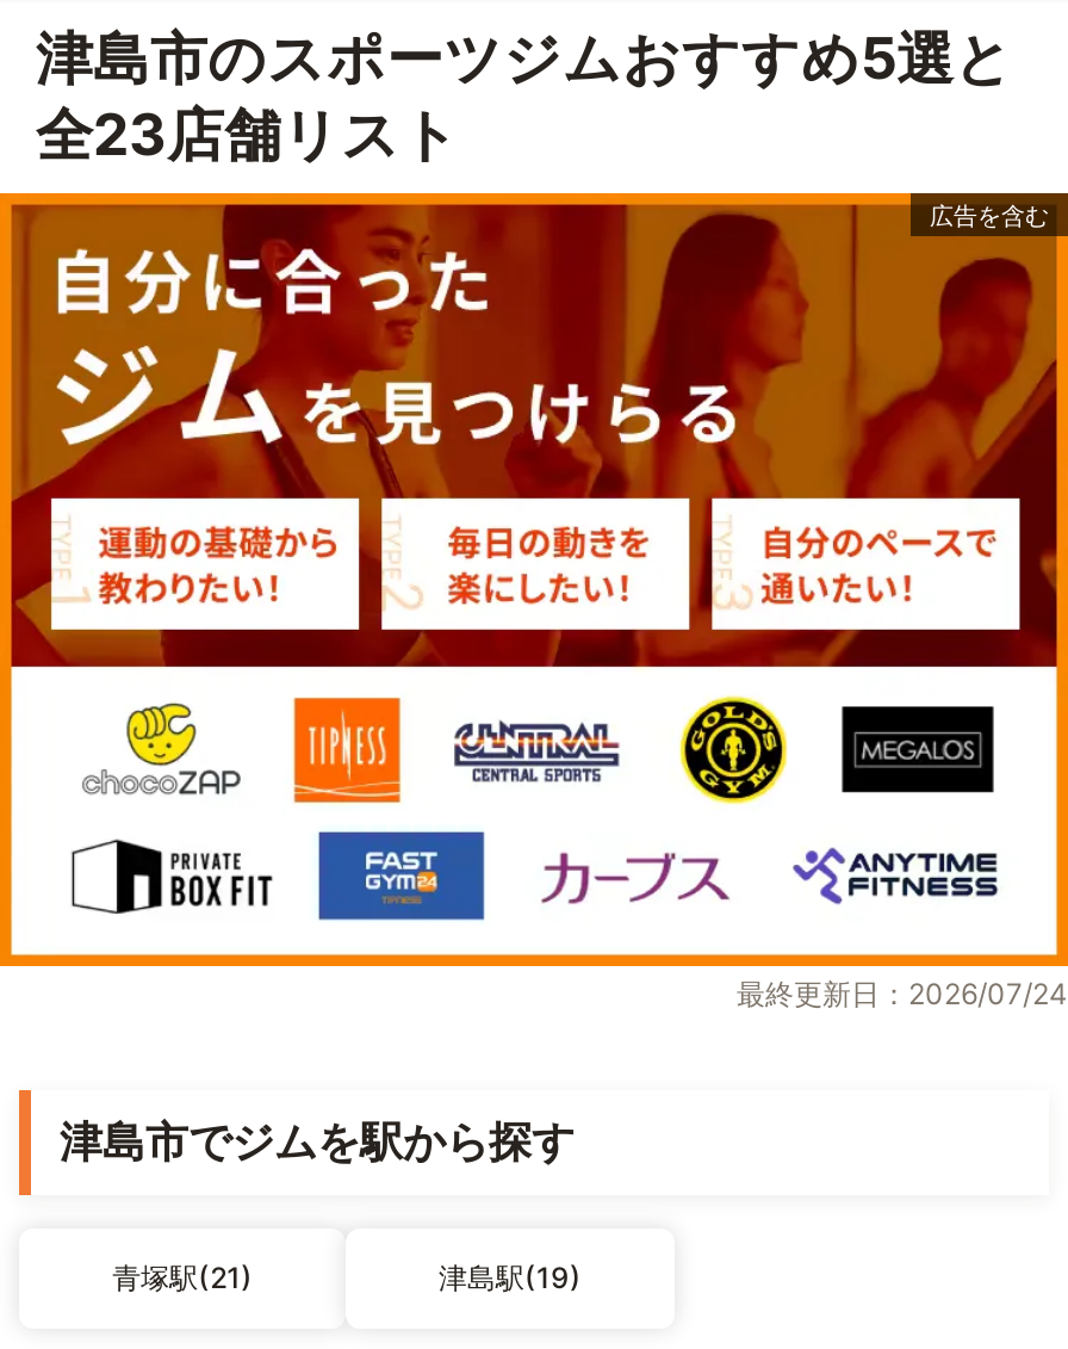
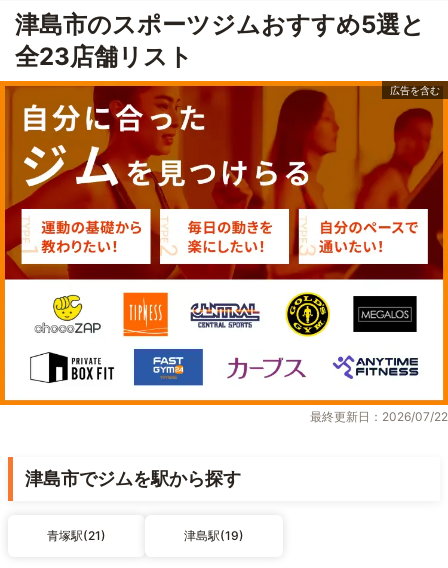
- 最終更新日：2026/07/24
+ 最終更新日：2026/07/22
